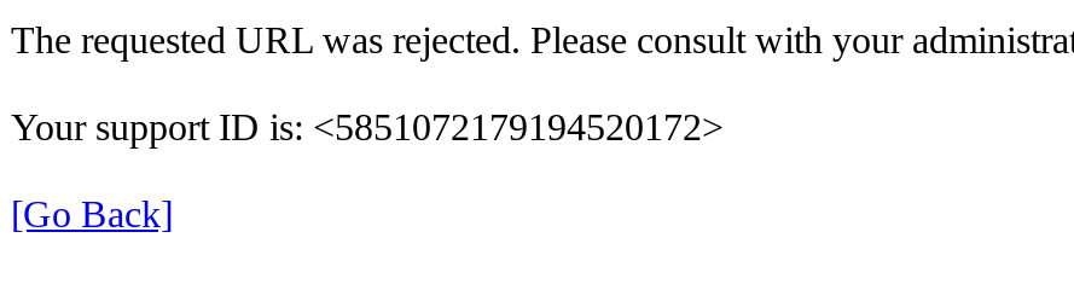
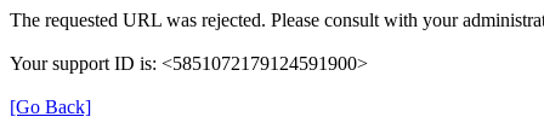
- Your support ID is: <5851072179194520172>
+ Your support ID is: <5851072179124591900>
